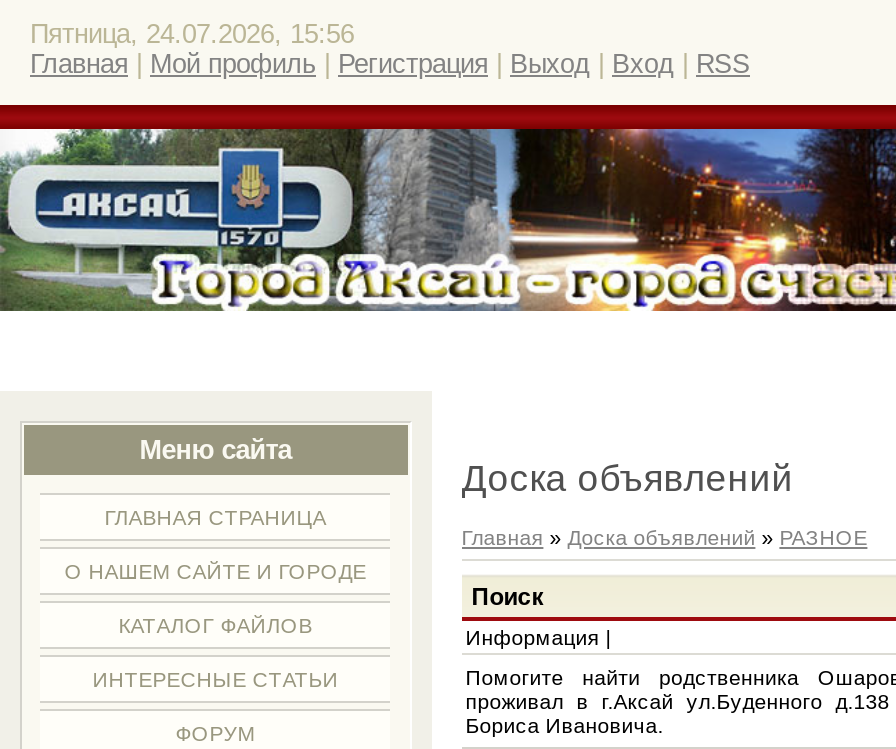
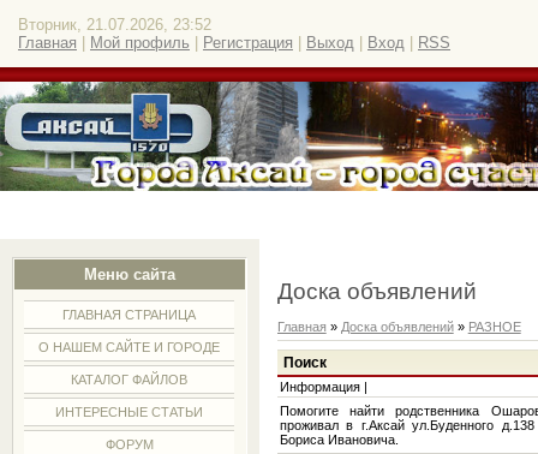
- Пятница, 24.07.2026, 15:56
+ Вторник, 21.07.2026, 23:52
